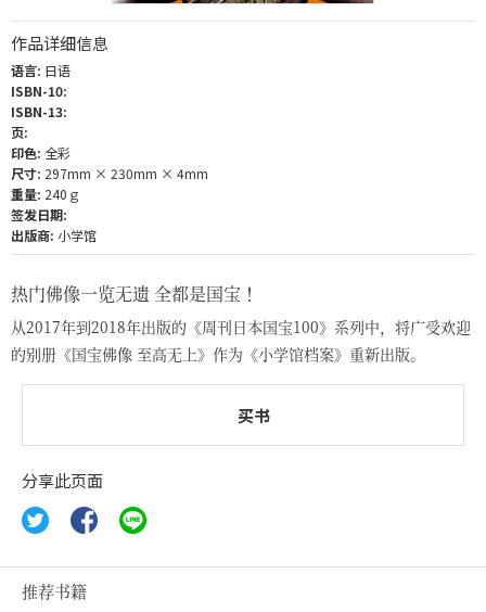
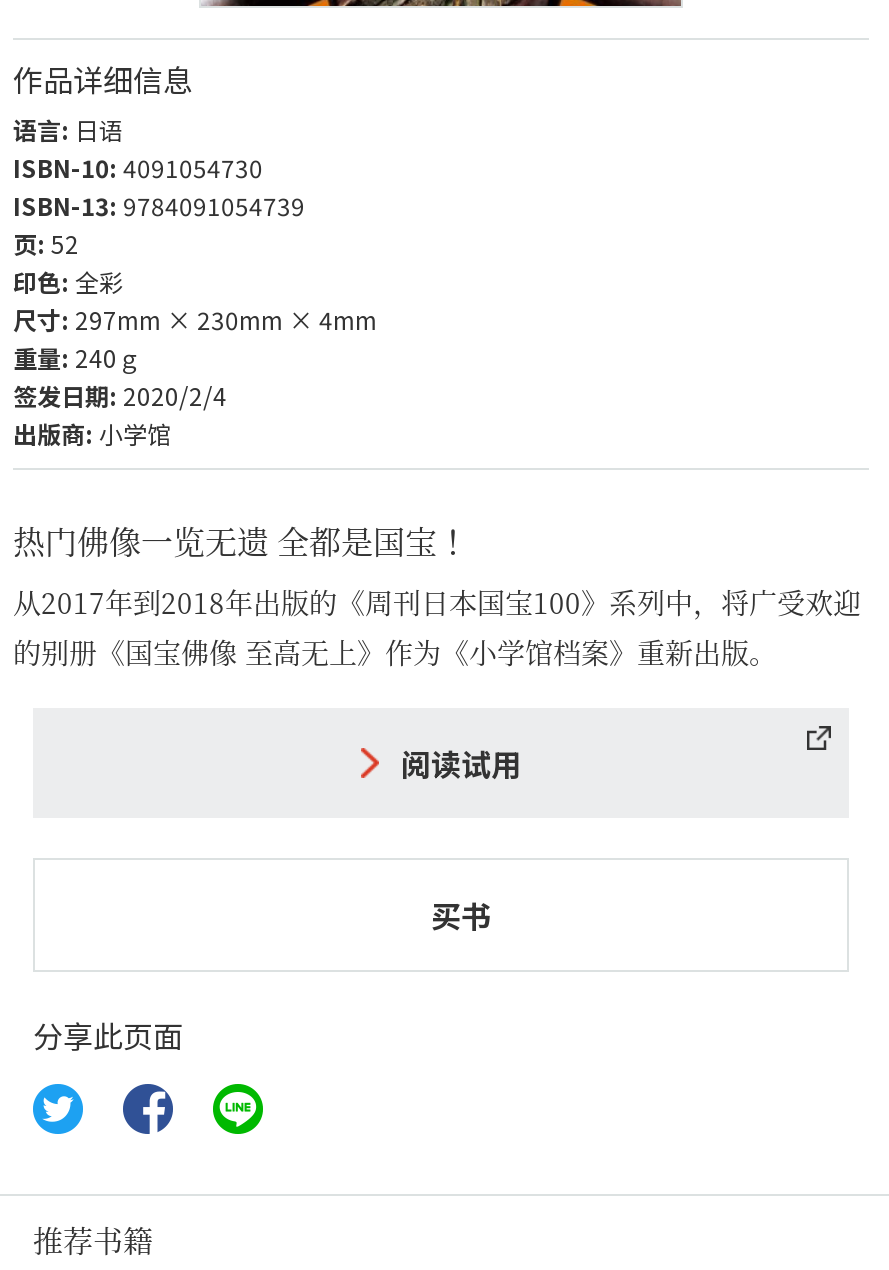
- ISBN-10:
- ISBN-13:
- 页:
+ ISBN-10: 4091054730
+ ISBN-13: 9784091054739
+ 页: 52

- 签发日期:
+ 签发日期: 2020/2/4

+ 阅读试用
